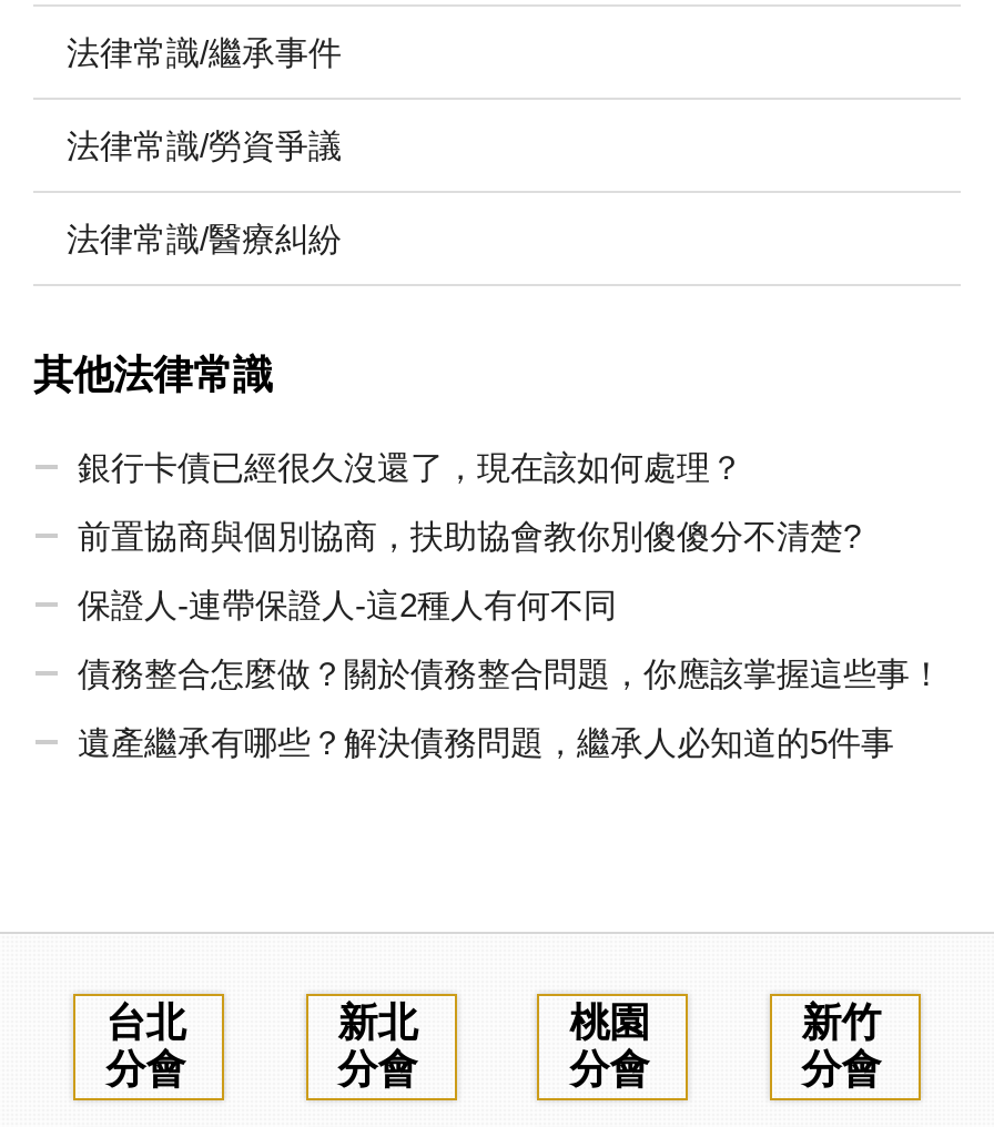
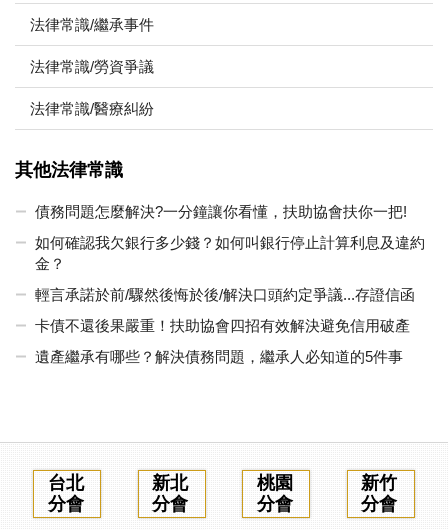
- 銀行卡債已經很久沒還了，現在該如何處理？
+ 債務問題怎麼解決?一分鐘讓你看懂，扶助協會扶你一把!

- 前置協商與個別協商，扶助協會教你別傻傻分不清楚?
+ 如何確認我欠銀行多少錢？如何叫銀行停止計算利息及違約
+ 金？

- 保證人-連帶保證人-這2種人有何不同
+ 輕言承諾於前/驟然後悔於後/解決口頭約定爭議...存證信函

- 債務整合怎麼做？關於債務整合問題，你應該掌握這些事！
+ 卡債不還後果嚴重！扶助協會四招有效解決避免信用破產
